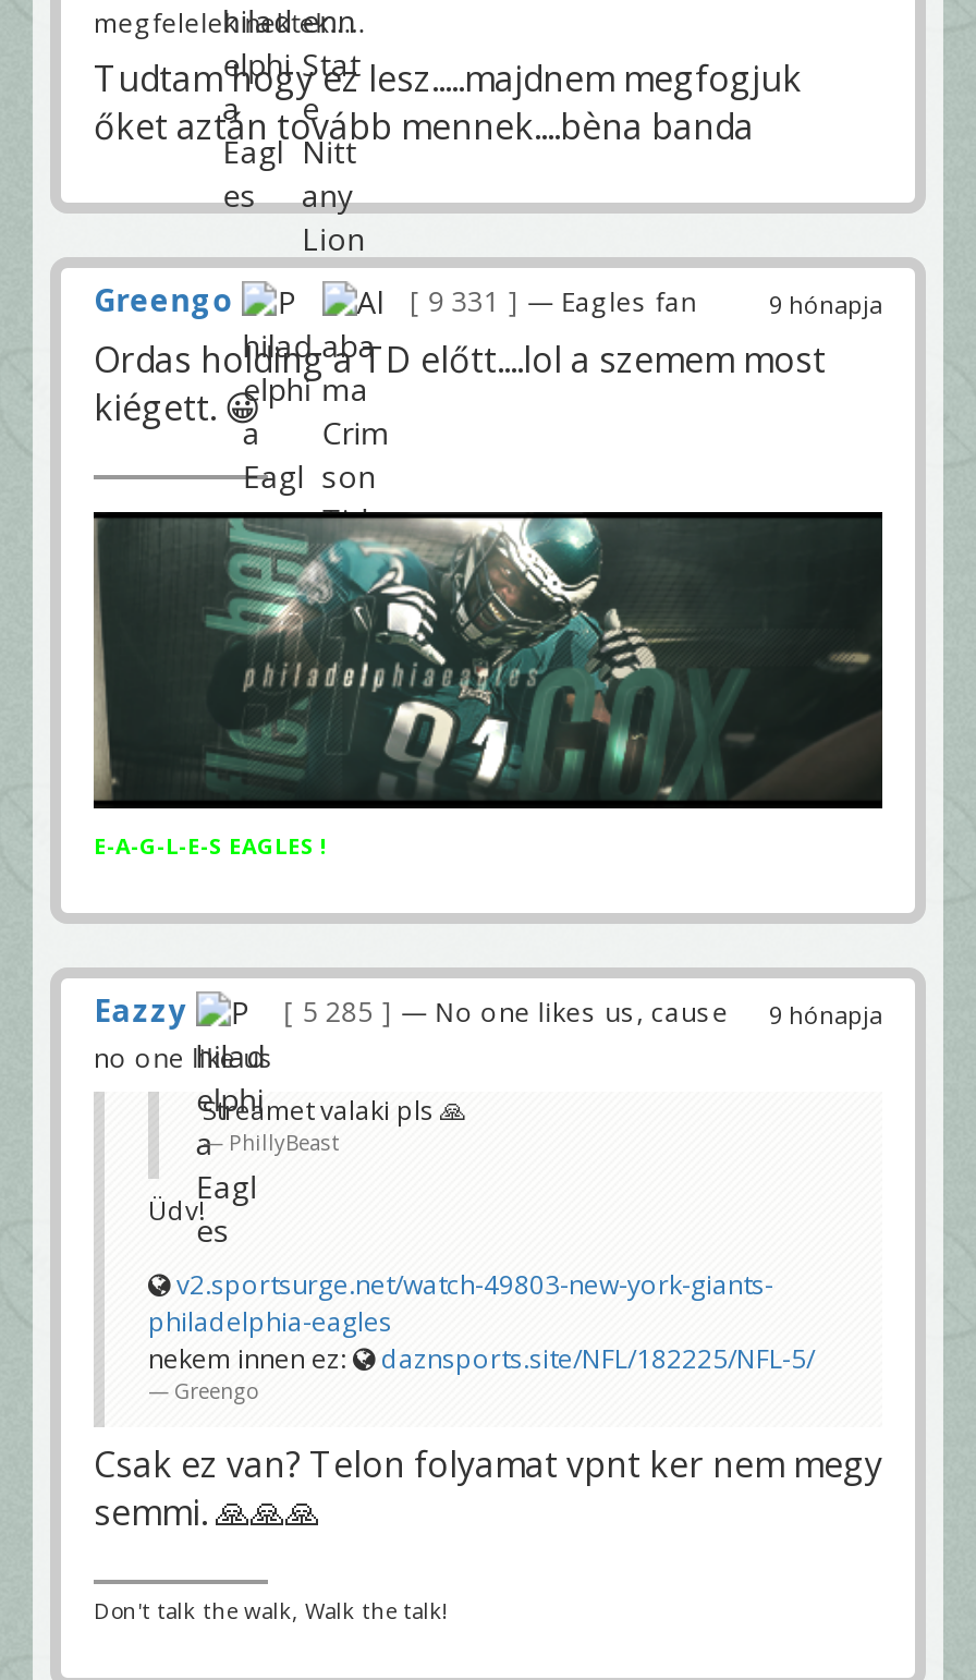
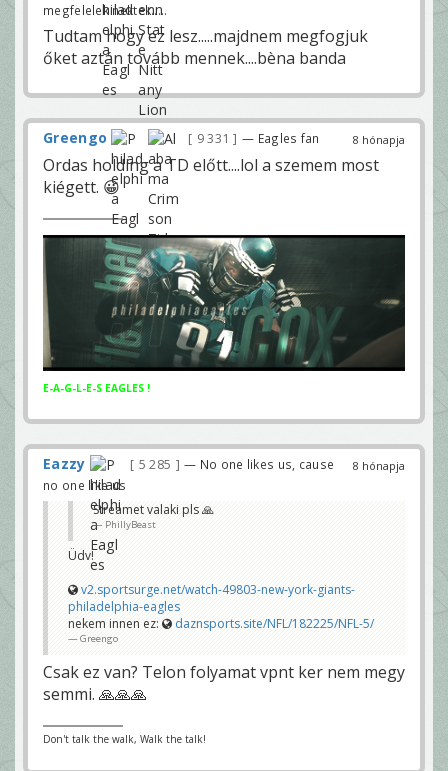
- 9 hónapja
+ 8 hónapja

- 5 285 — No one likes us, cause 9 hónapja
+ 5 285 — No one likes us, cause 8 hónapja
